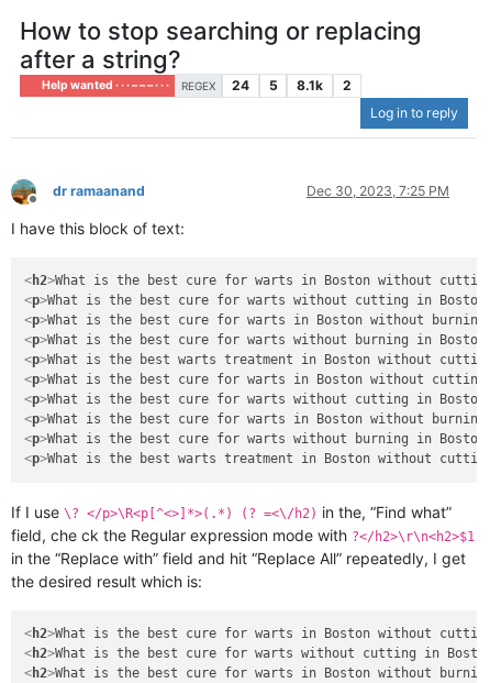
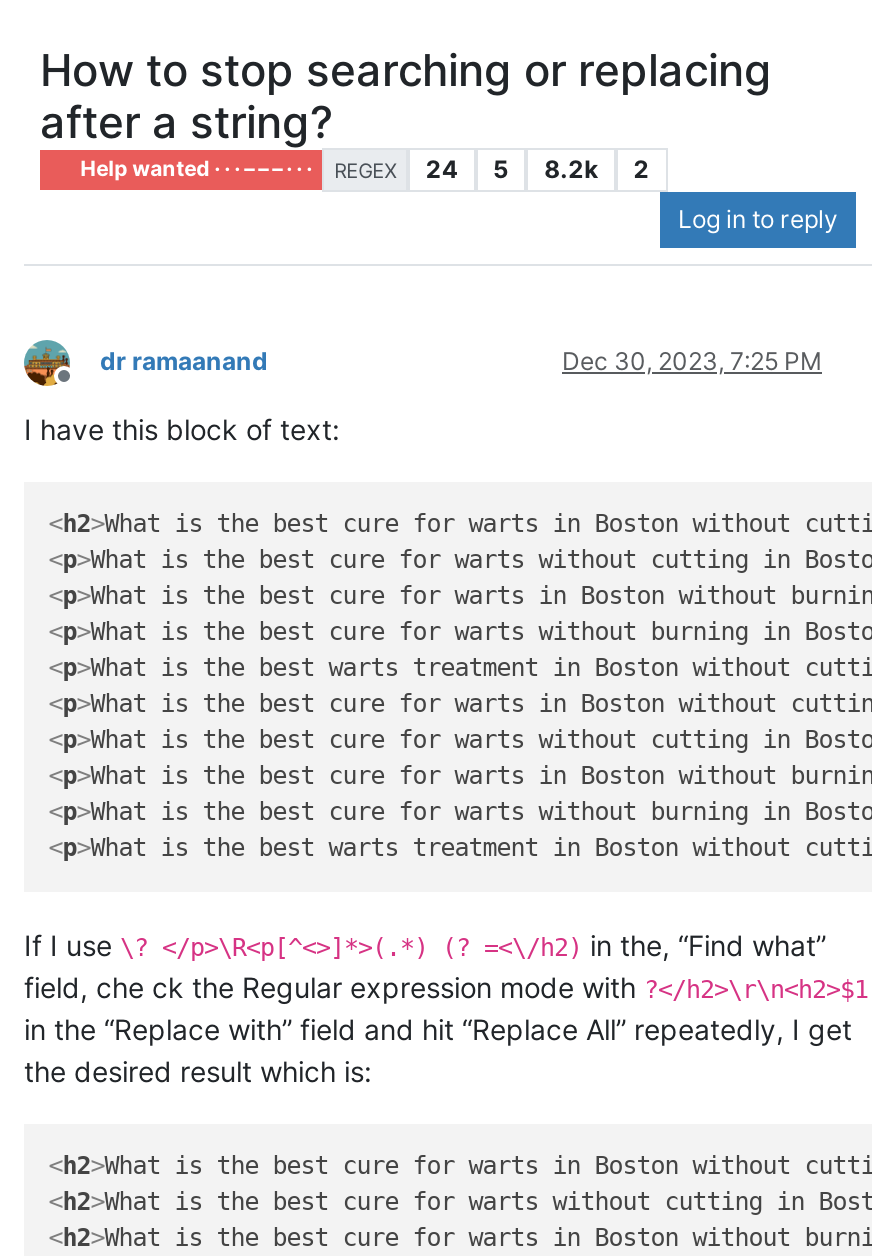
- Help wanted · · · – – – · · · REGEX 24 5 8.1k 2
+ Help wanted · · · – – – · · · REGEX 24 5 8.2k 2
